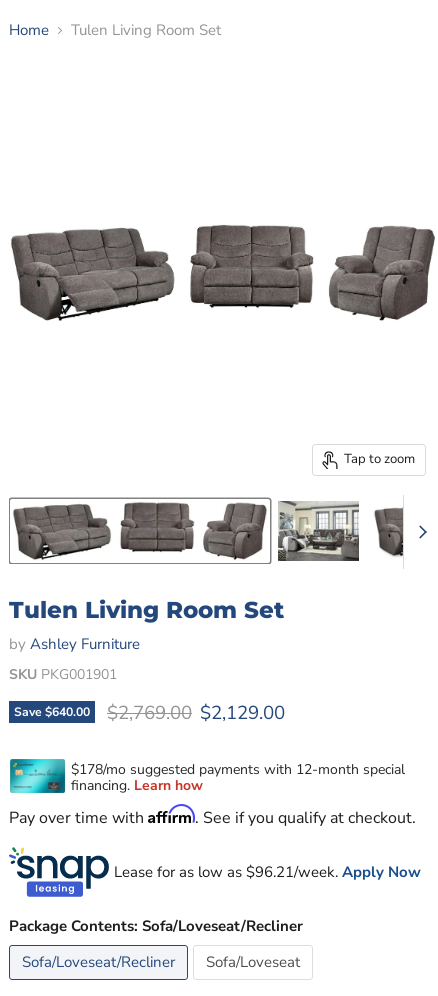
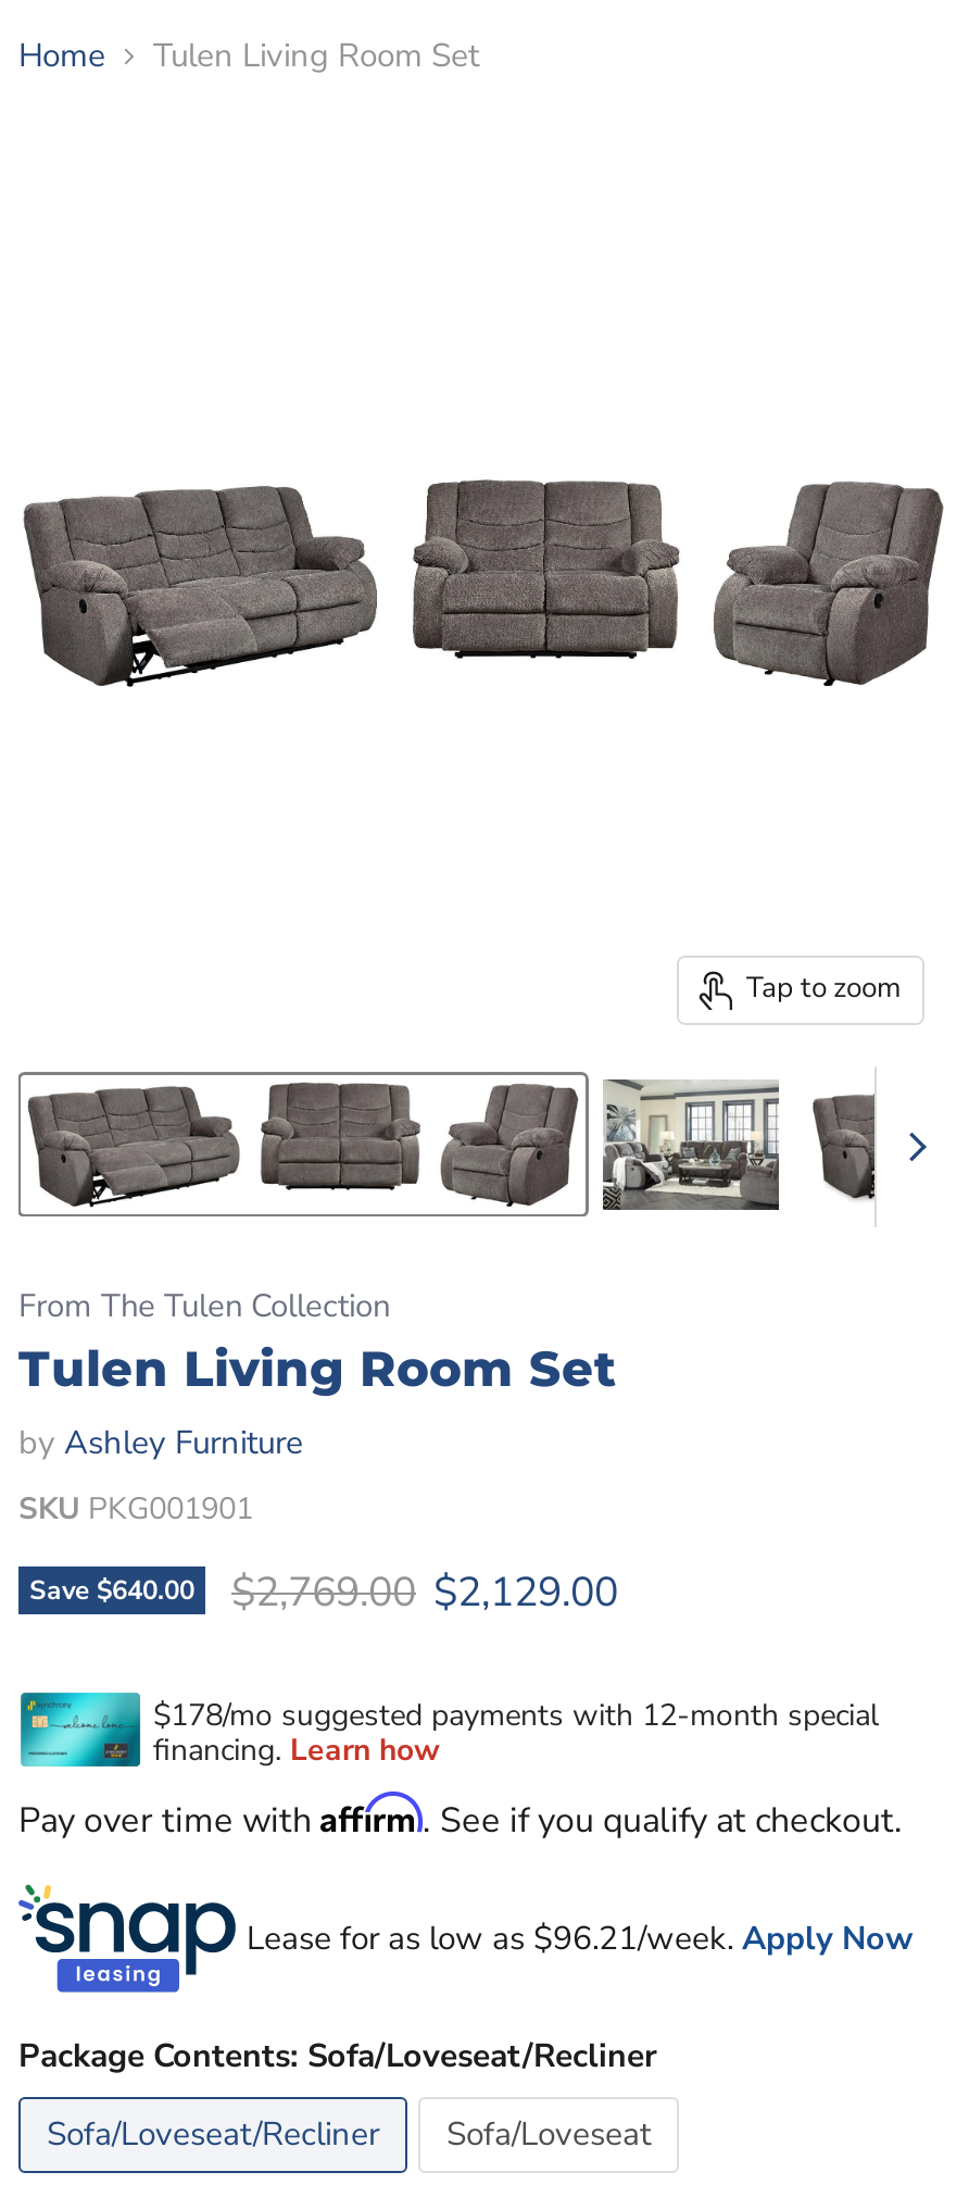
+ From The Tulen Collection
